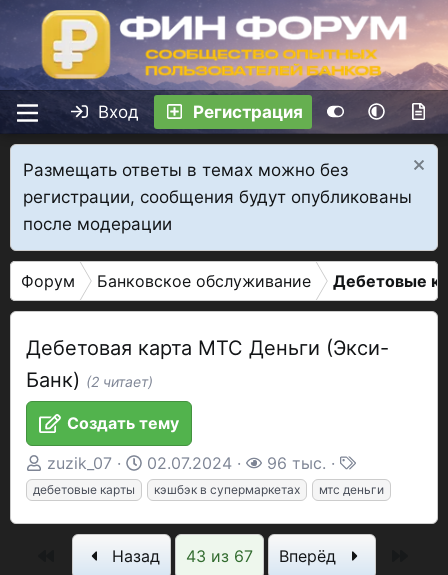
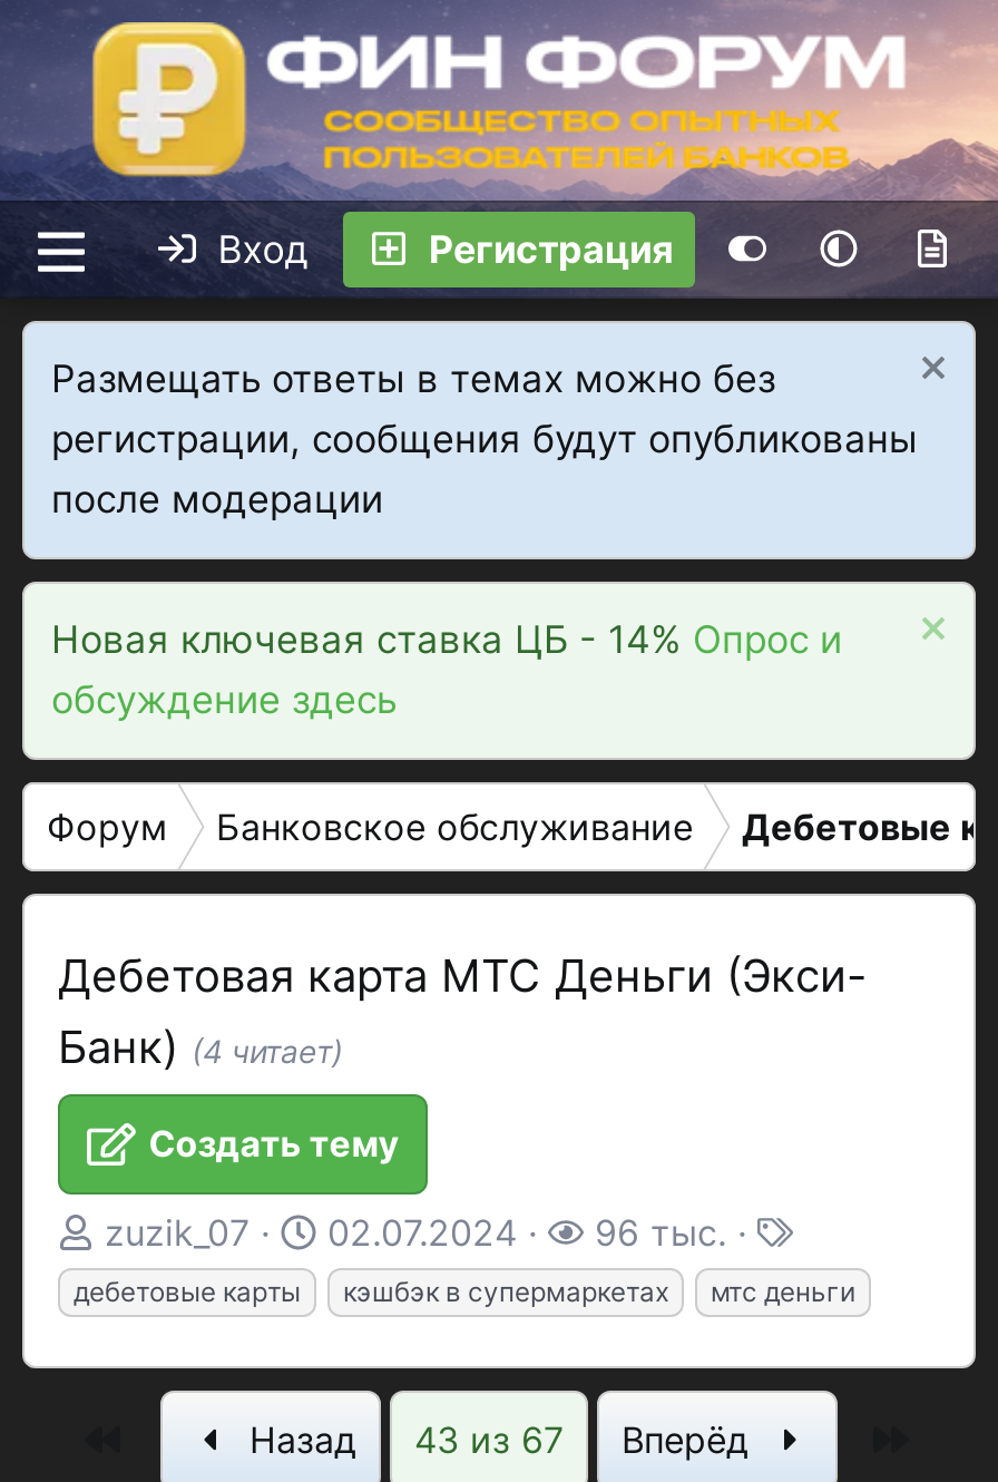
+ Новая ключевая ставка ЦБ - 14% Опрос и
+ обсуждение здесь

- Банк) (2 читает)
+ Банк) (4 читает)
